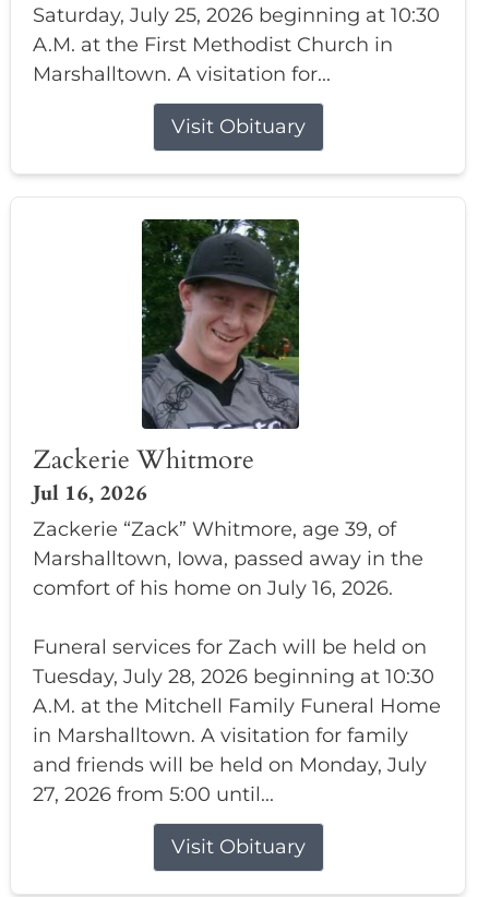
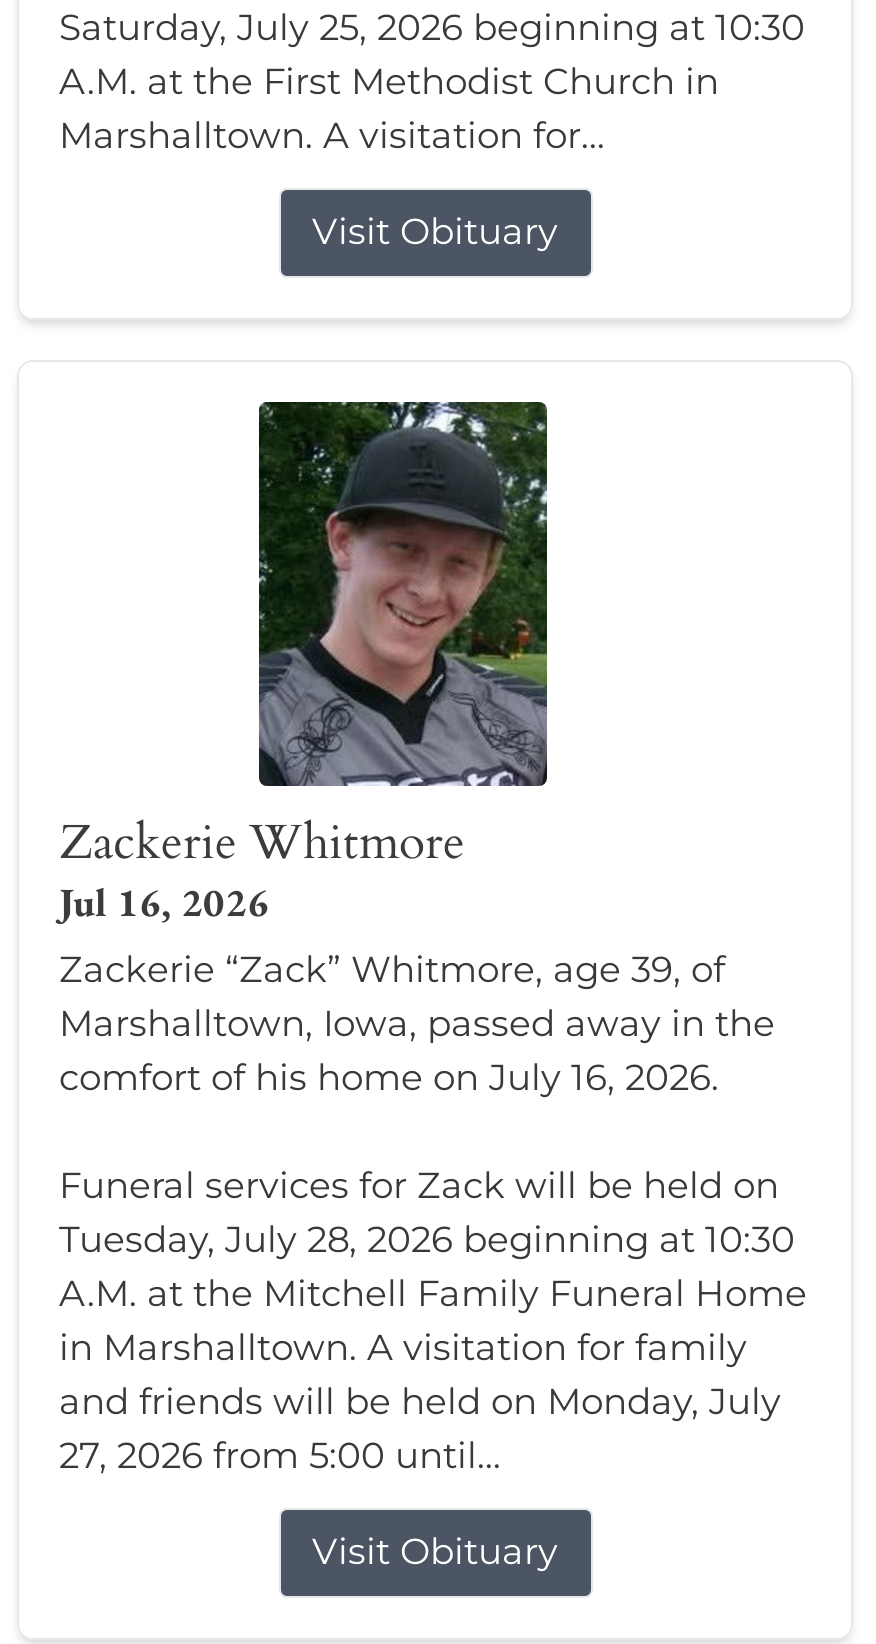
- Funeral services for Zach will be held on
+ Funeral services for Zack will be held on
